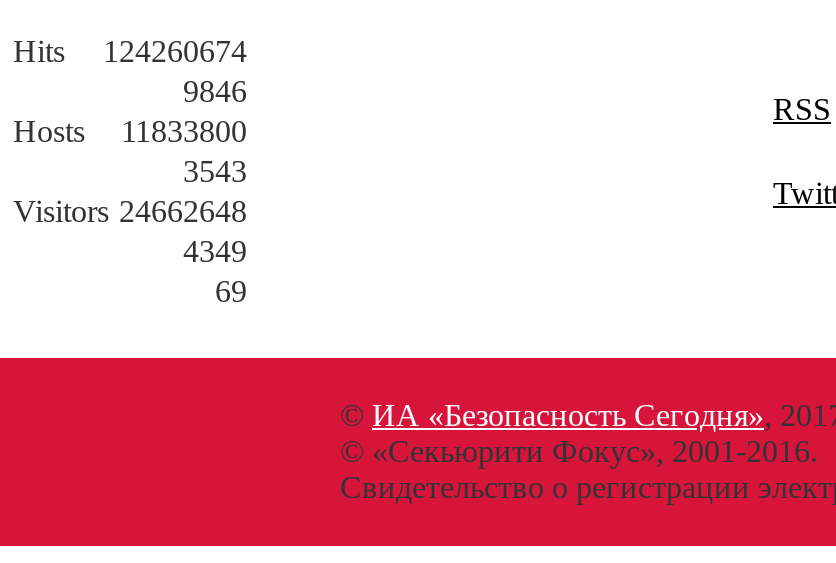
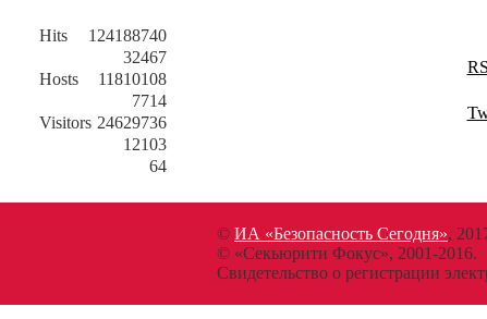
- Hits 124260674
+ Hits 124188740

- 9846
+ 32467

- Hosts 11833800
+ Hosts 11810108

- 3543
+ 7714

- Visitors 24662648
+ Visitors 24629736

- 4349
+ 12103

- 69
+ 64
